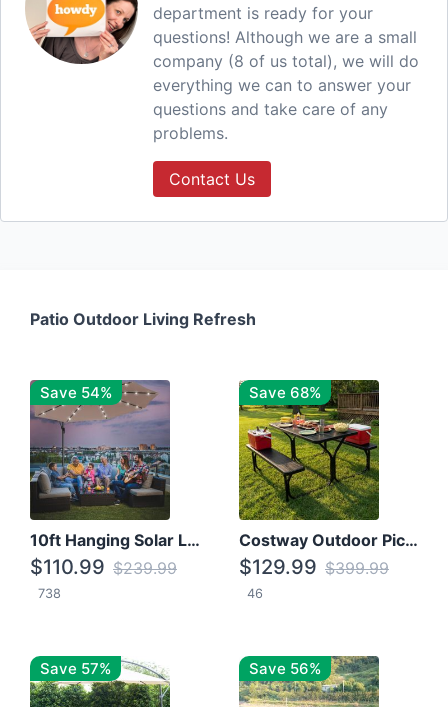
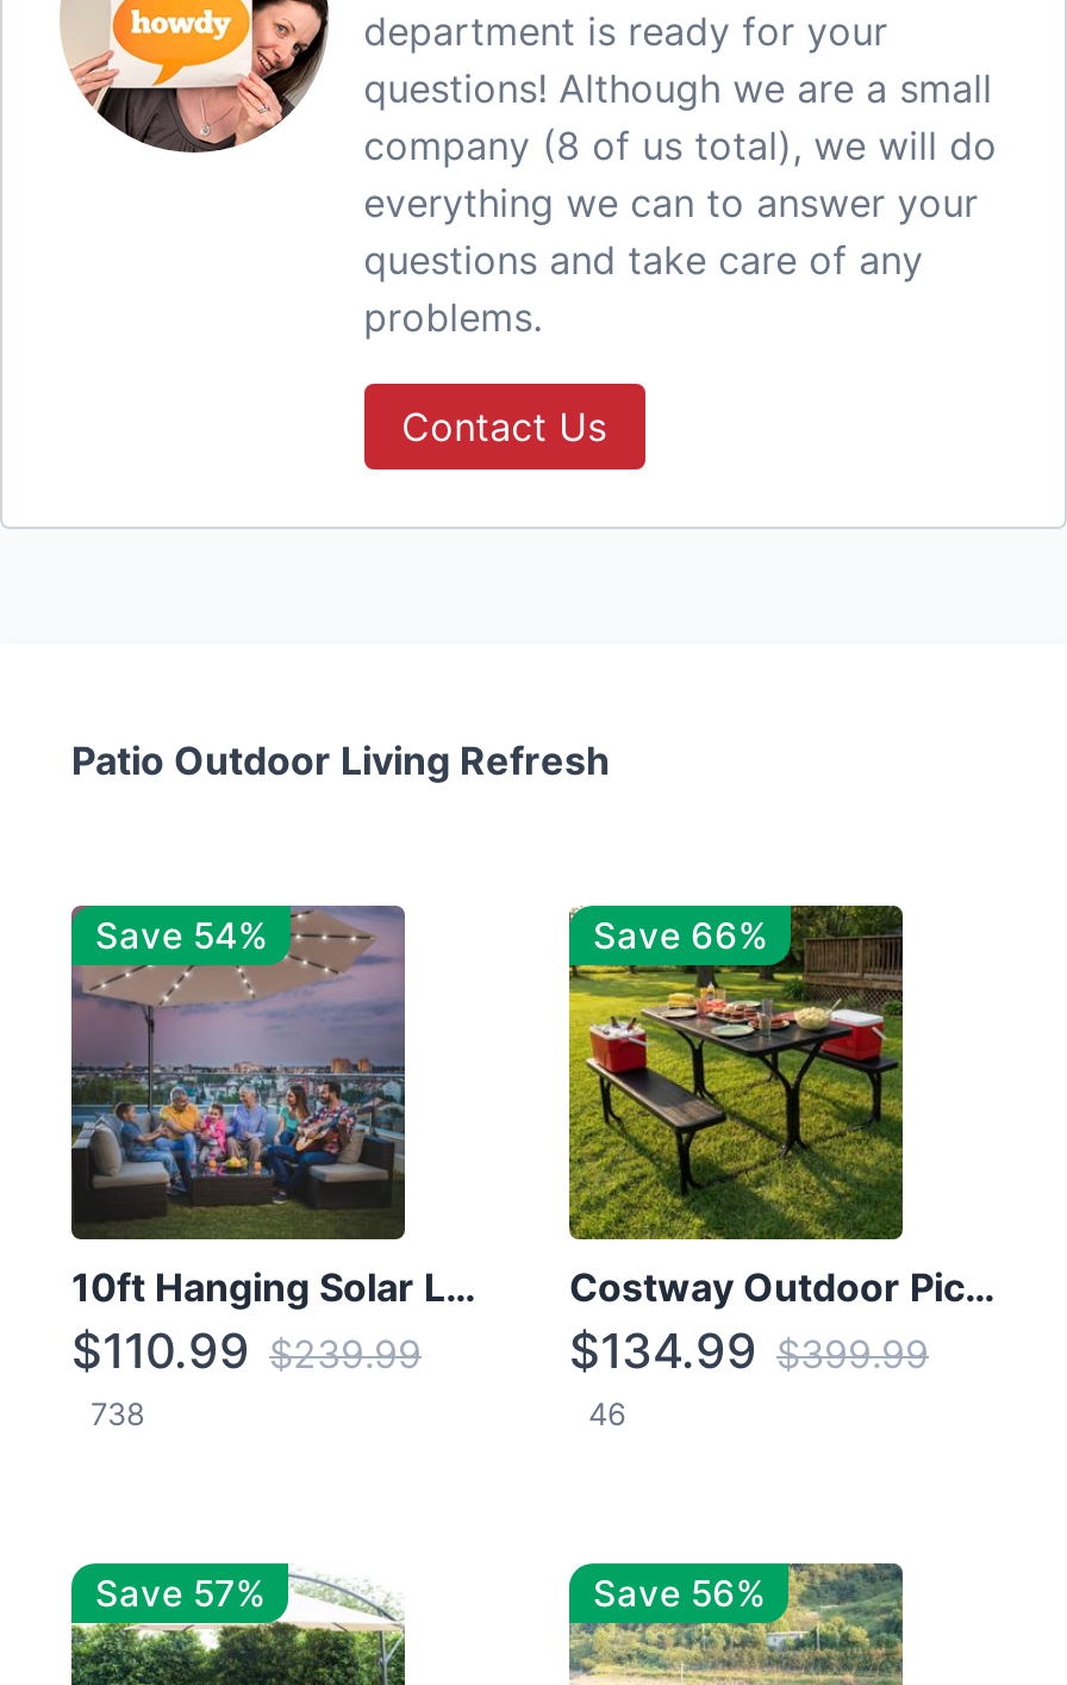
- Save 68%
+ Save 66%

- $129.99 $399.99
+ $134.99 $399.99
